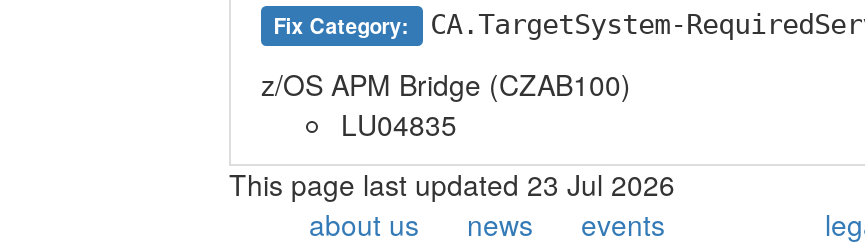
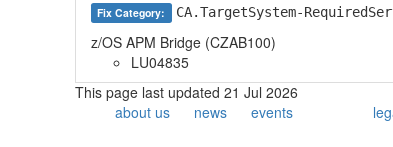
- This page last updated 23 Jul 2026
+ This page last updated 21 Jul 2026
